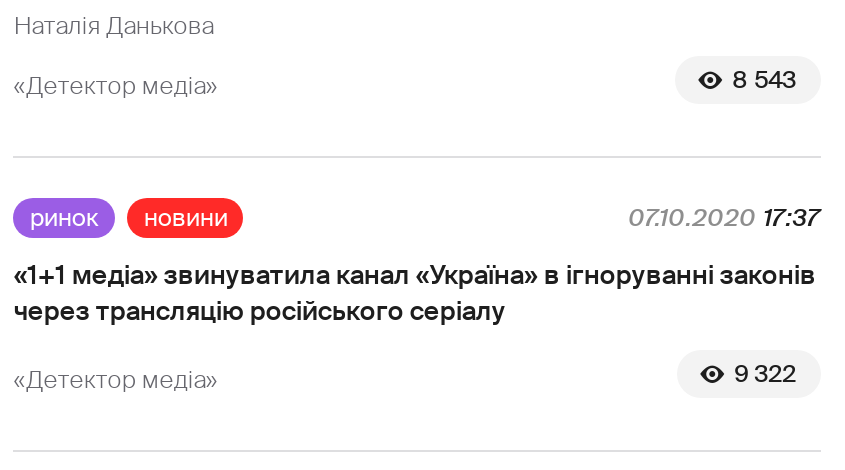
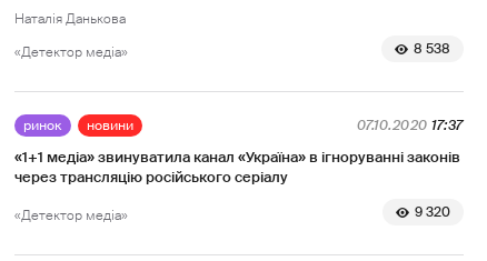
- 8 543
+ 8 538

- 9 322
+ 9 320
